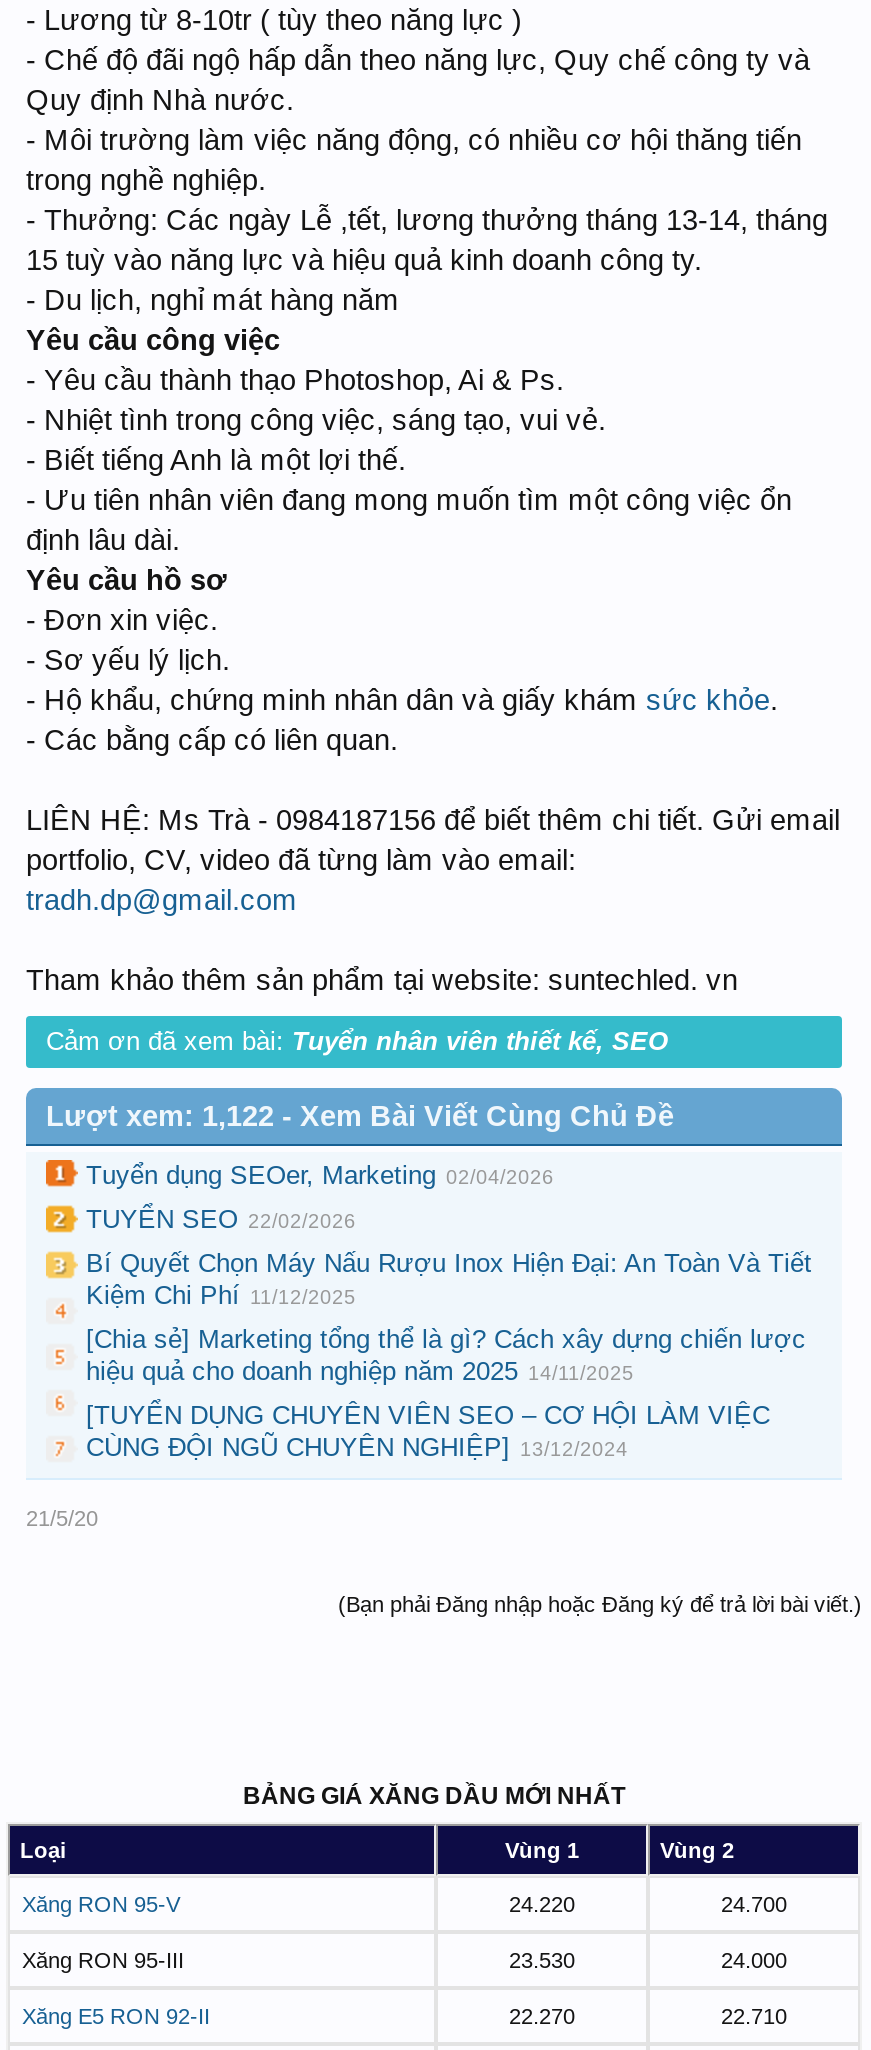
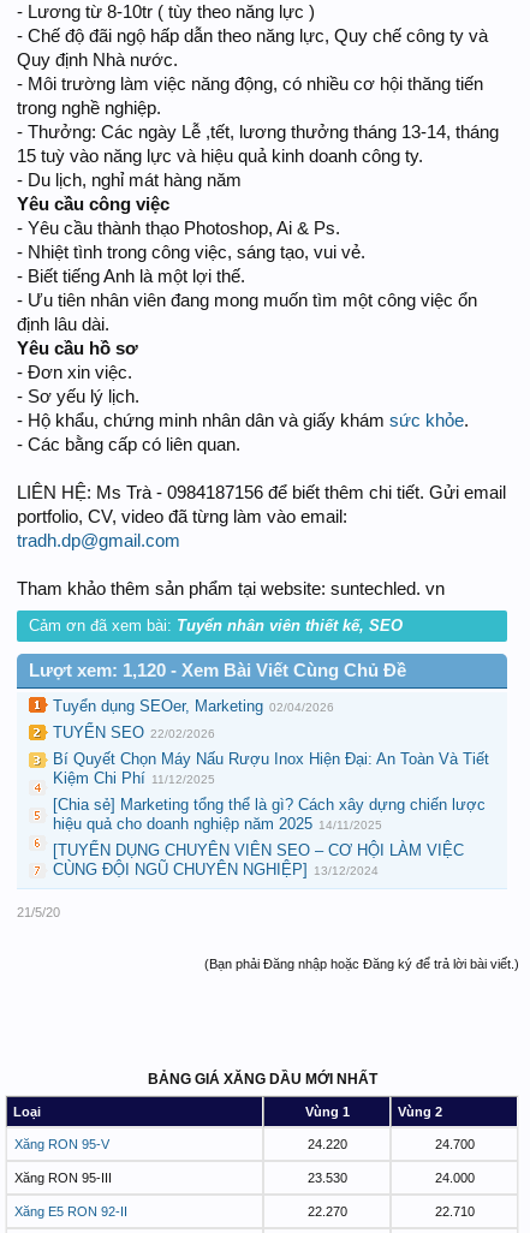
- Lượt xem: 1,122 - Xem Bài Viết Cùng Chủ Đề
+ Lượt xem: 1,120 - Xem Bài Viết Cùng Chủ Đề
